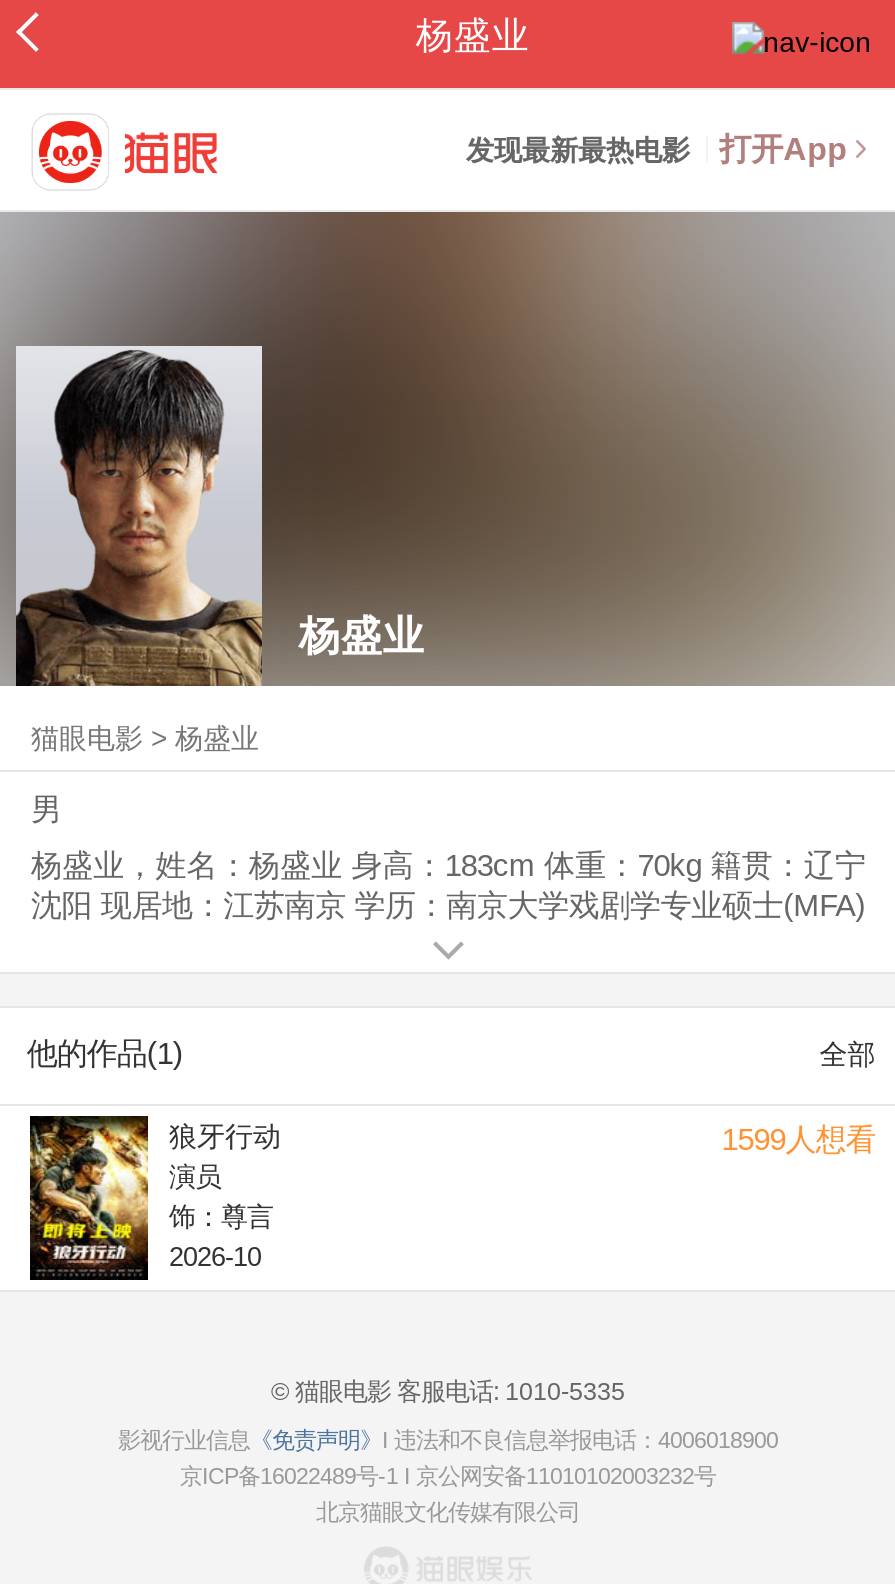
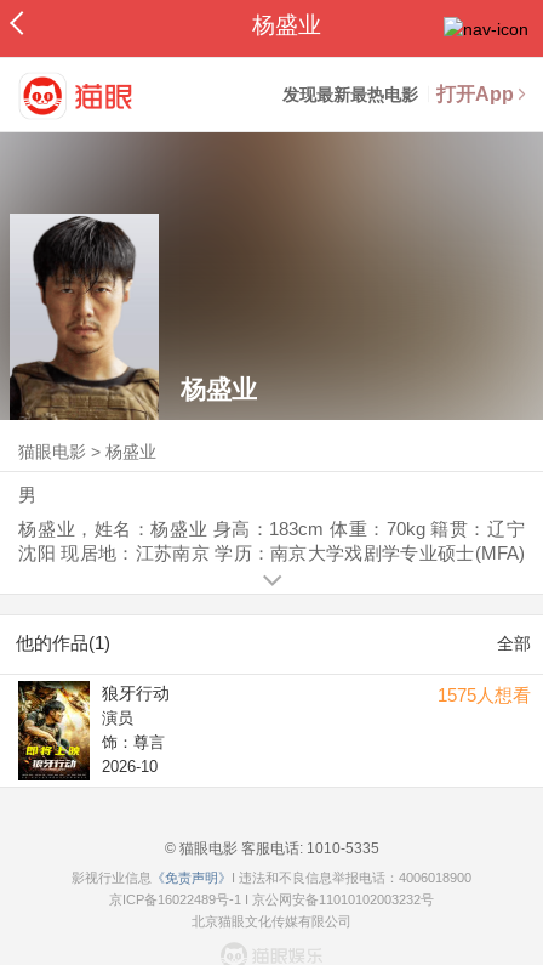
- 1599人想看
+ 1575人想看
